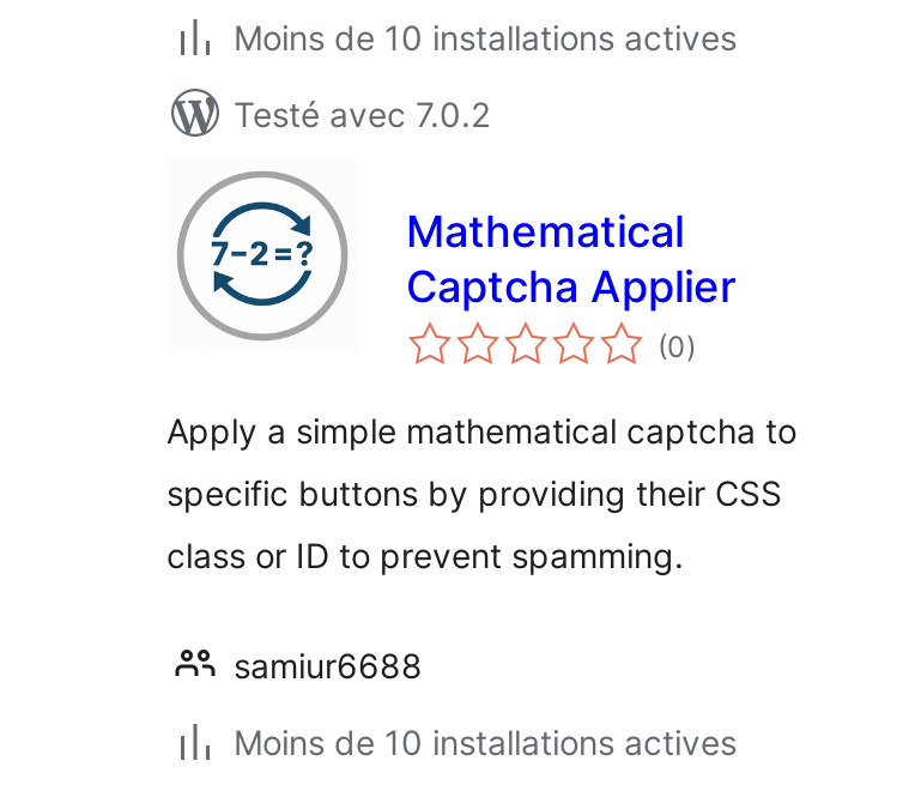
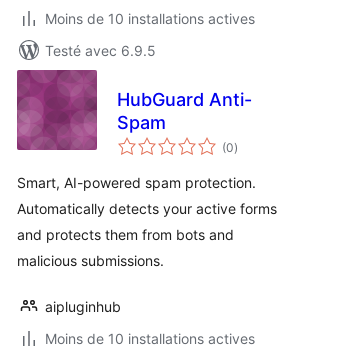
- Testé avec 7.0.2
+ Testé avec 6.9.5

- [image]
- Mathematical
- Captcha Applier
+ [image]
+ HubGuard Anti-
+ Spam

- Apply a simple mathematical captcha to
- specific buttons by providing their CSS
- class or ID to prevent spamming.
- samiur6688
+ Smart, AI-powered spam protection.
+ Automatically detects your active forms
+ and protects them from bots and
+ malicious submissions.
+ aipluginhub
